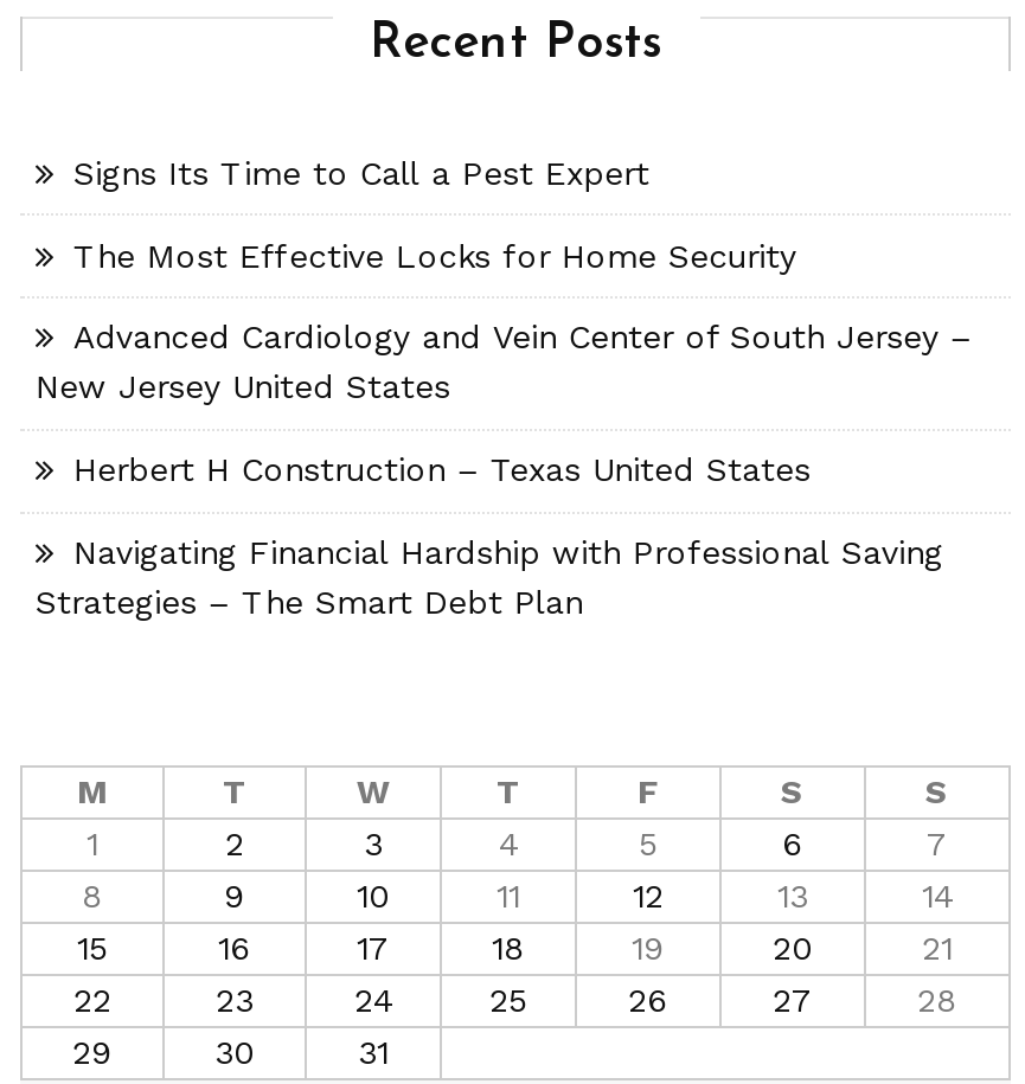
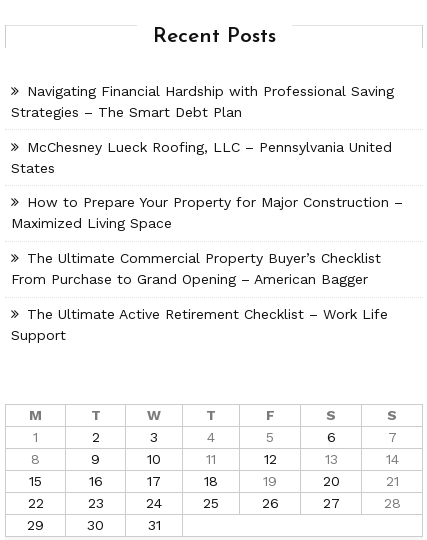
- Signs Its Time to Call a Pest Expert
- The Most Effective Locks for Home Security
- Advanced Cardiology and Vein Center of South Jersey –
- New Jersey United States
- Herbert H Construction – Texas United States

moved up: Navigating Financial Hardship with Professional Saving | Strategies – The Smart Debt Plan

+ McChesney Lueck Roofing, LLC – Pennsylvania United
+ States
+ How to Prepare Your Property for Major Construction –
+ Maximized Living Space
+ The Ultimate Commercial Property Buyer’s Checklist
+ From Purchase to Grand Opening – American Bagger
+ The Ultimate Active Retirement Checklist – Work Life
+ Support
